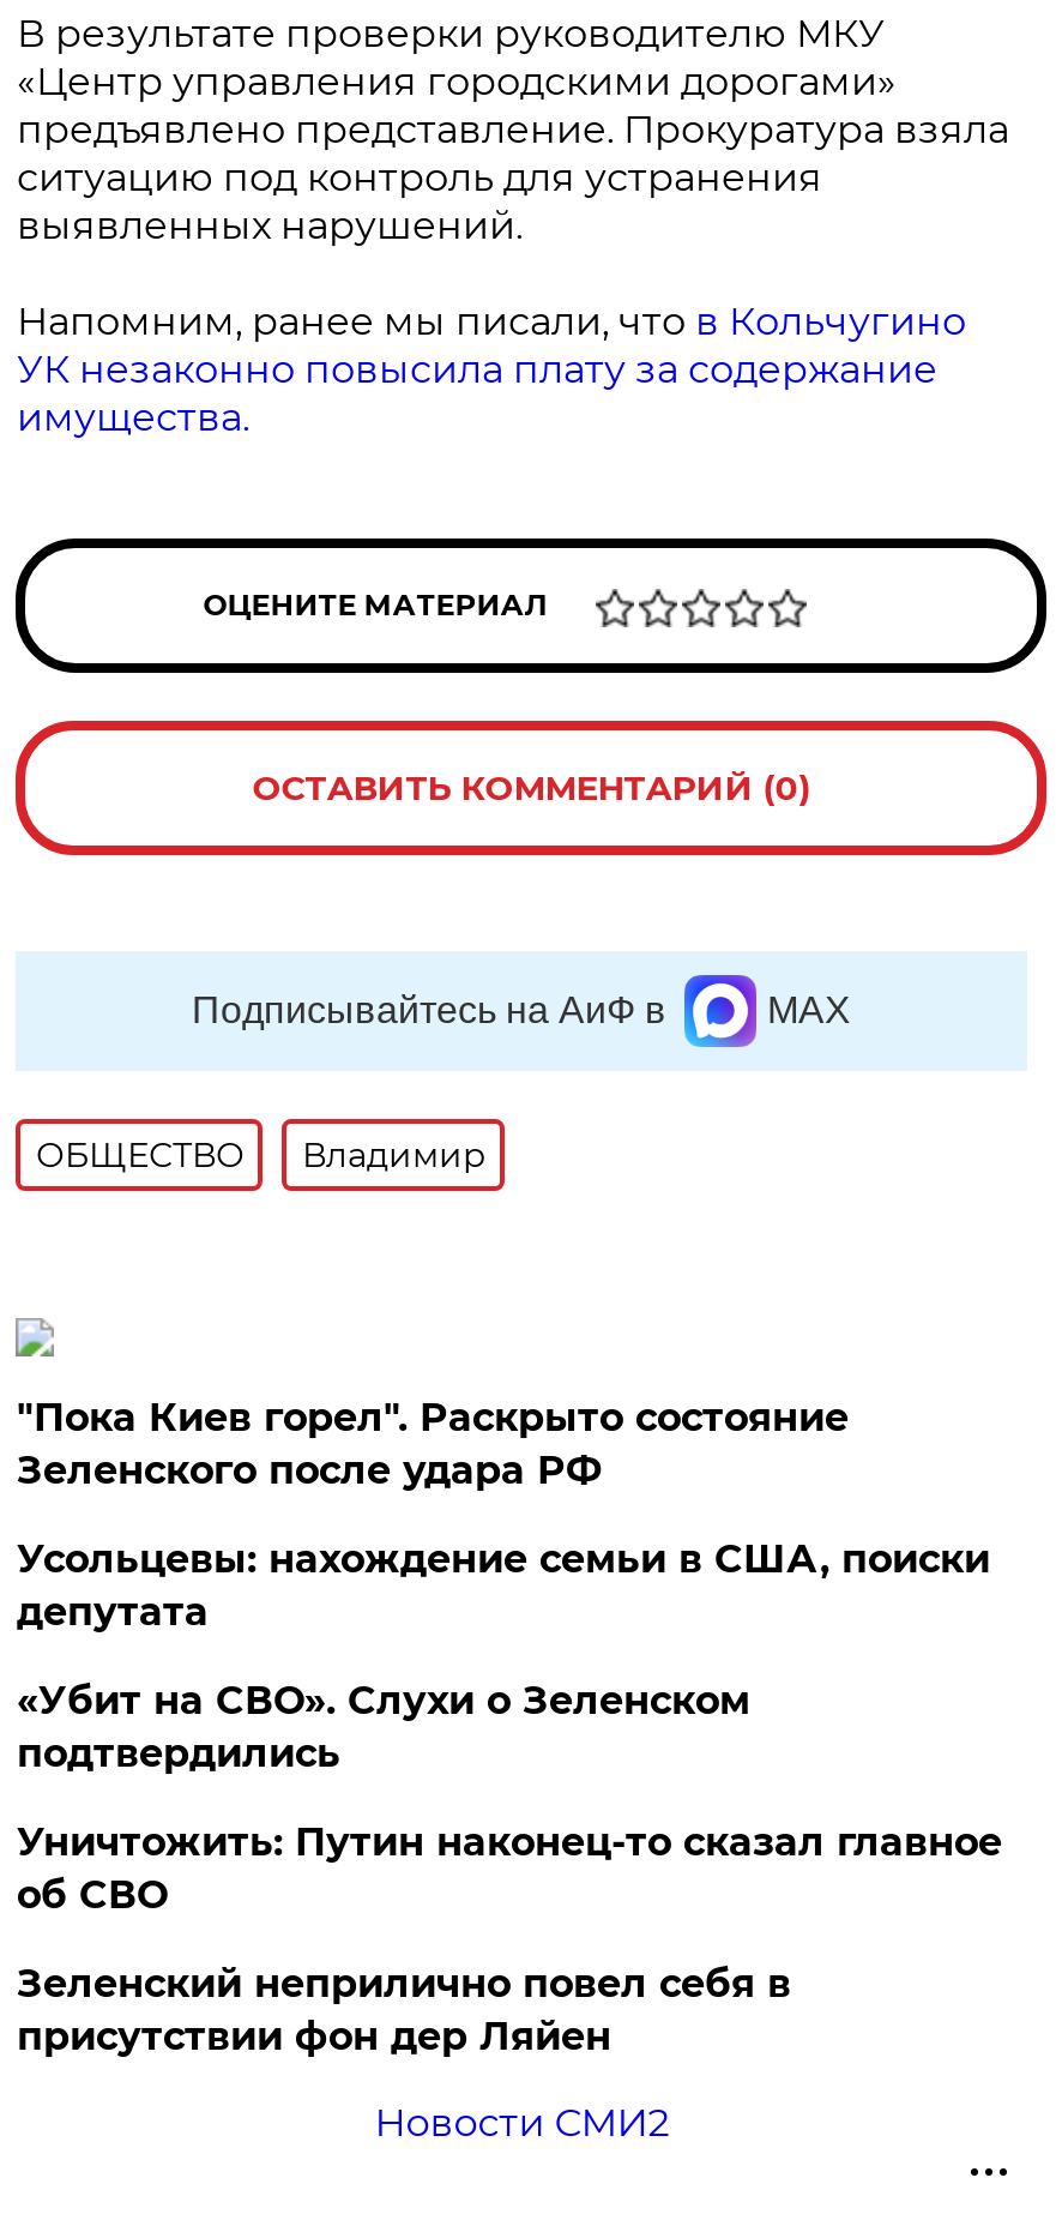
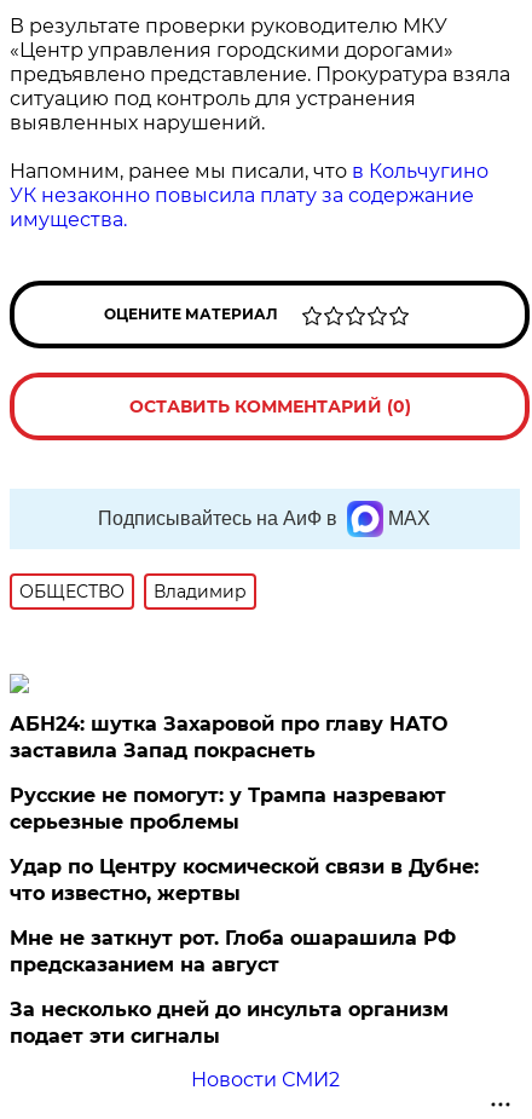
- "Пока Киев горел". Раскрыто состояние
- Зеленского после удара РФ
+ АБН24: шутка Захаровой про главу НАТО
+ заставила Запад покраснеть

- Усольцевы: нахождение семьи в США, поиски
- депутата
+ Русские не помогут: у Трампа назревают
+ серьезные проблемы

- «Убит на СВО». Слухи о Зеленском
- подтвердились
+ Удар по Центру космической связи в Дубне:
+ что известно, жертвы

- Уничтожить: Путин наконец-то сказал главное
- об СВО
+ Мне не заткнут рот. Глоба ошарашила РФ
+ предсказанием на август

- Зеленский неприлично повел cебя в
- присутствии фон дер Ляйен
+ За несколько дней до инсульта организм
+ подает эти сигналы
